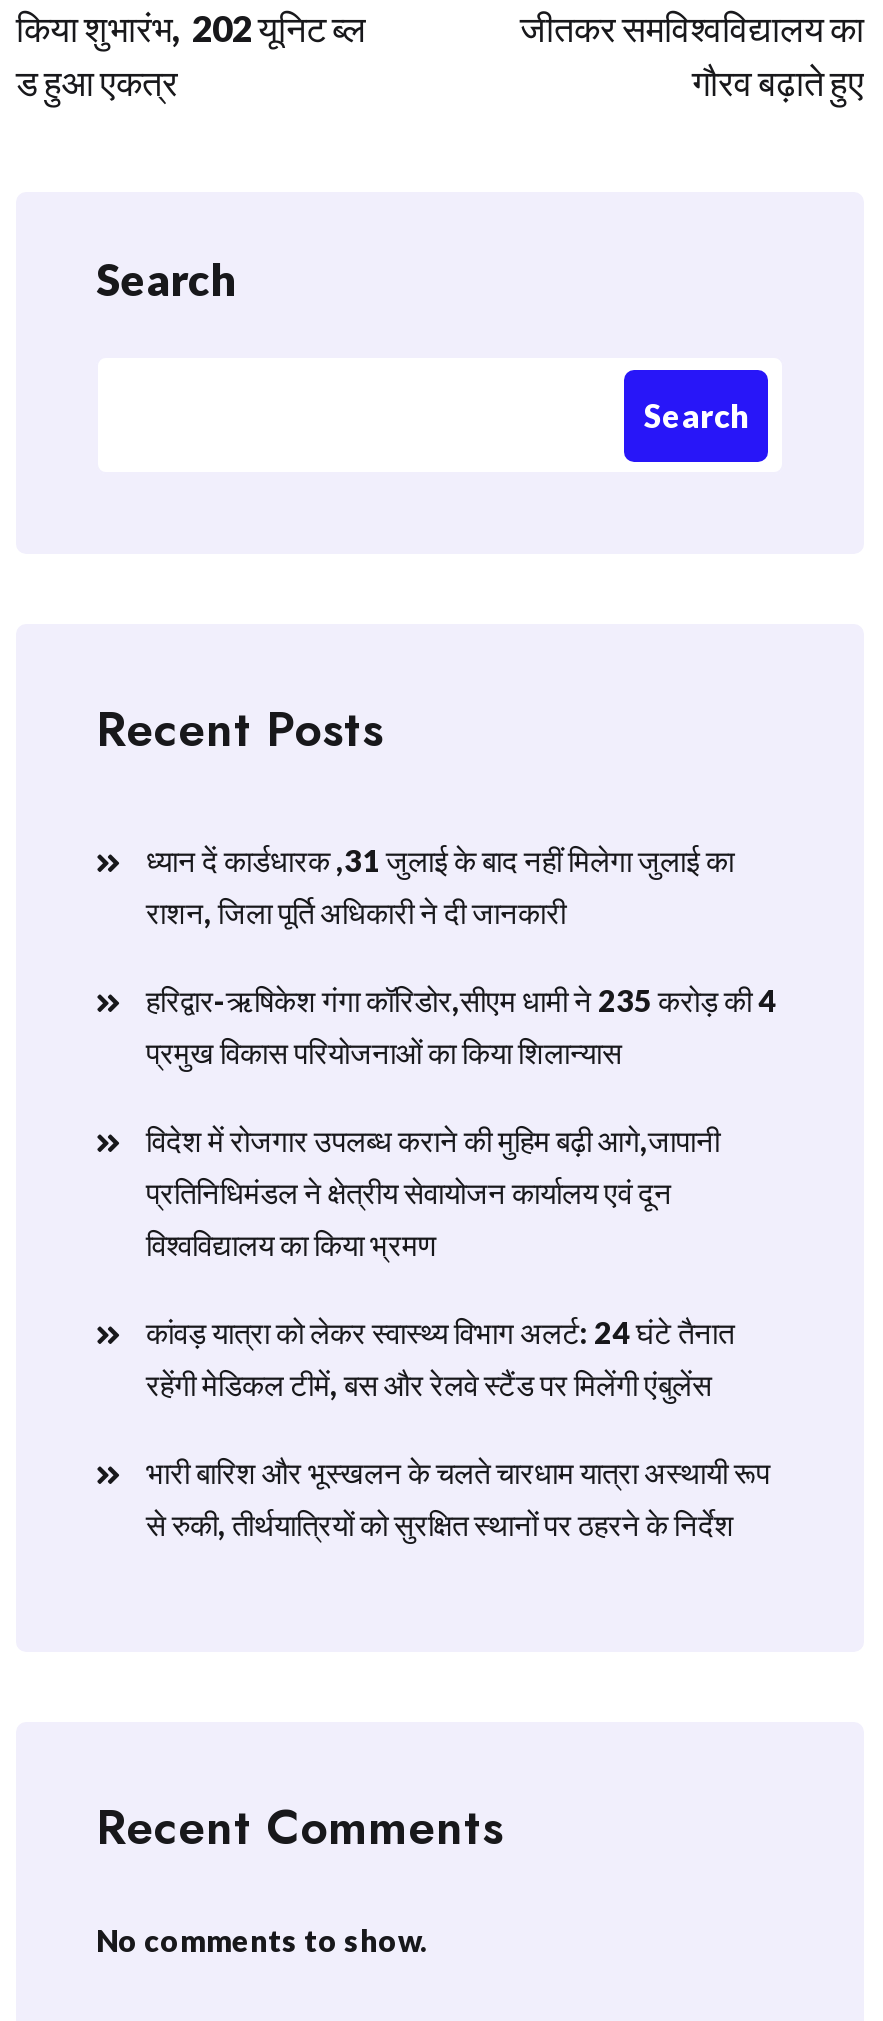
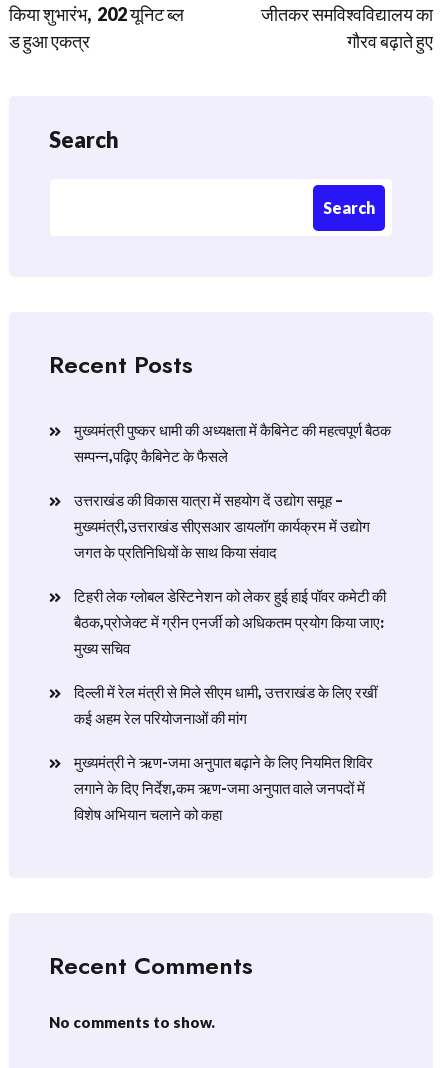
- ध्यान दें कार्डधारक ,31 जुलाई के बाद नहीं मिलेगा जुलाई का
- राशन, जिला पूर्ति अधिकारी ने दी जानकारी
+ मुख्यमंत्री पुष्कर धामी की अध्यक्षता में कैबिनेट की महत्वपूर्ण बैठक
+ सम्पन्न,पढ़िए कैबिनेट के फैसले

- हरिद्वार-ऋषिकेश गंगा कॉरिडोर,सीएम धामी ने 235 करोड़ की 4
- प्रमुख विकास परियोजनाओं का किया शिलान्यास
+ उत्तराखंड की विकास यात्रा में सहयोग दें उद्योग समूह –
+ मुख्यमंत्री,उत्तराखंड सीएसआर डायलॉग कार्यक्रम में उद्योग
+ जगत के प्रतिनिधियों के साथ किया संवाद

- विदेश में रोजगार उपलब्ध कराने की मुहिम बढ़ी आगे,जापानी
- प्रतिनिधिमंडल ने क्षेत्रीय सेवायोजन कार्यालय एवं दून
- विश्वविद्यालय का किया भ्रमण
+ टिहरी लेक ग्लोबल डेस्टिनेशन को लेकर हुई हाई पॉवर कमेटी की
+ बैठक,प्रोजेक्ट में ग्रीन एनर्जी को अधिकतम प्रयोग किया जाए:
+ मुख्य सचिव

- कांवड़ यात्रा को लेकर स्वास्थ्य विभाग अलर्ट: 24 घंटे तैनात
- रहेंगी मेडिकल टीमें, बस और रेलवे स्टैंड पर मिलेंगी एंबुलेंस
+ दिल्ली में रेल मंत्री से मिले सीएम धामी, उत्तराखंड के लिए रखीं
+ कई अहम रेल परियोजनाओं की मांग

- भारी बारिश और भूस्खलन के चलते चारधाम यात्रा अस्थायी रूप
- से रुकी, तीर्थयात्रियों को सुरक्षित स्थानों पर ठहरने के निर्देश
+ मुख्यमंत्री ने ऋण-जमा अनुपात बढ़ाने के लिए नियमित शिविर
+ लगाने के दिए निर्देश,कम ऋण-जमा अनुपात वाले जनपदों में
+ विशेष अभियान चलाने को कहा
